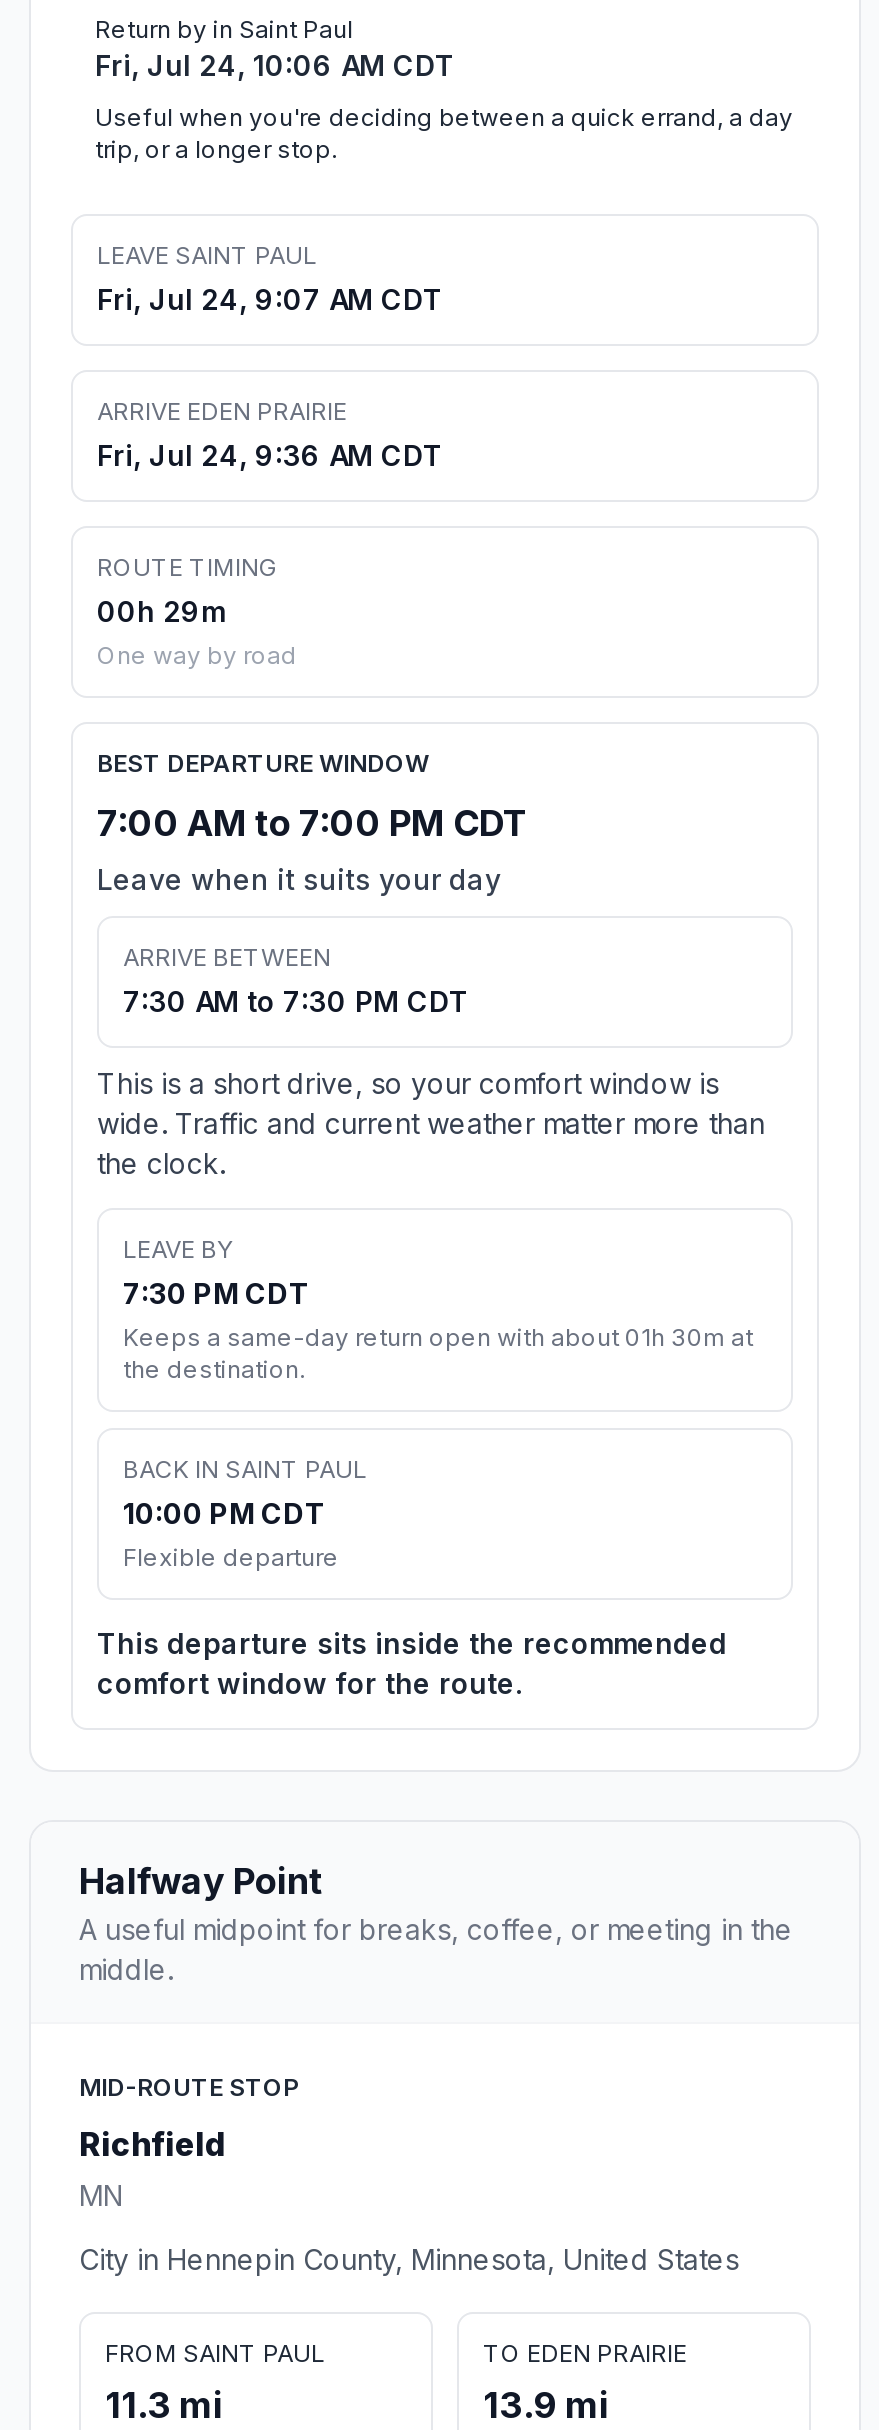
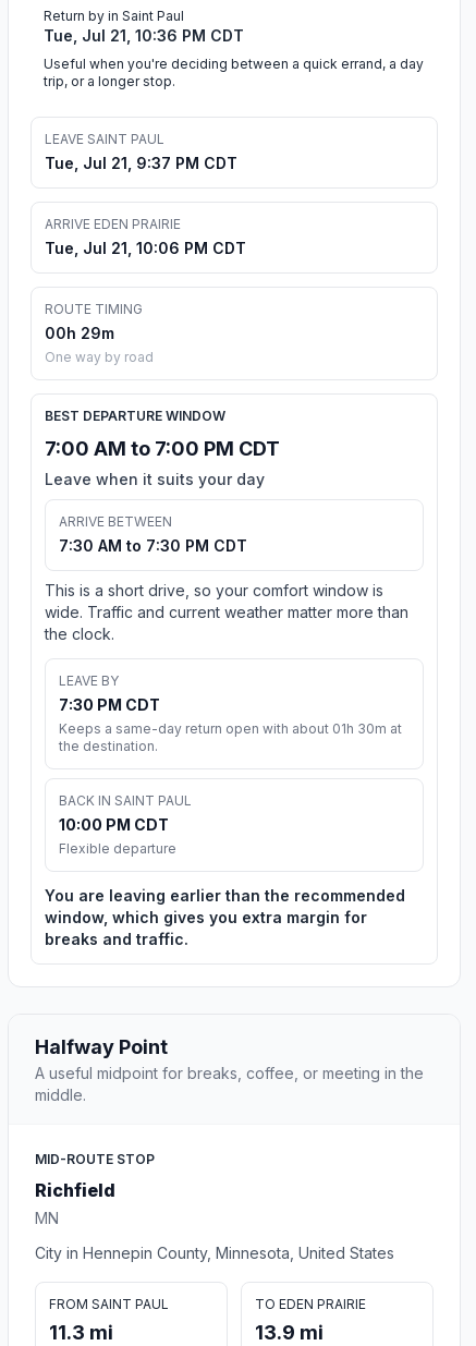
- Fri, Jul 24, 10:06 AM CDT
+ Tue, Jul 21, 10:36 PM CDT

- Fri, Jul 24, 9:07 AM CDT
+ Tue, Jul 21, 9:37 PM CDT

- Fri, Jul 24, 9:36 AM CDT
+ Tue, Jul 21, 10:06 PM CDT

- This departure sits inside the recommended
- comfort window for the route.
+ You are leaving earlier than the recommended
+ window, which gives you extra margin for
+ breaks and traffic.
